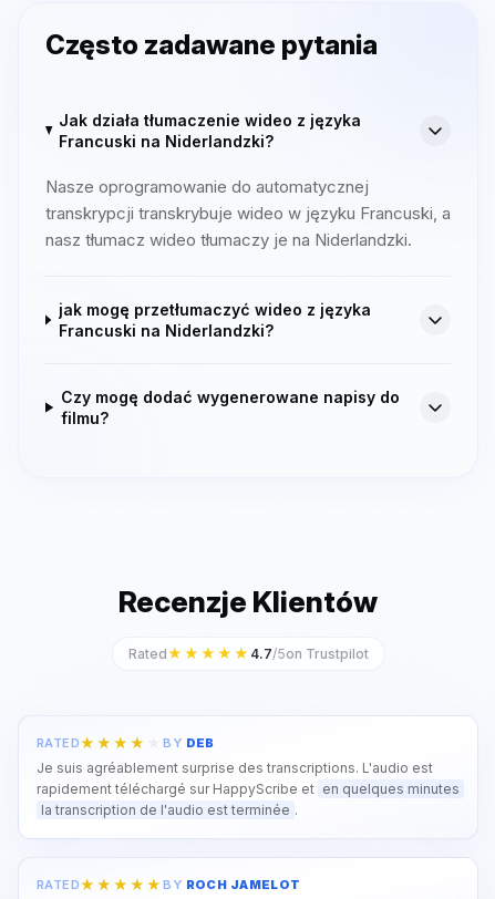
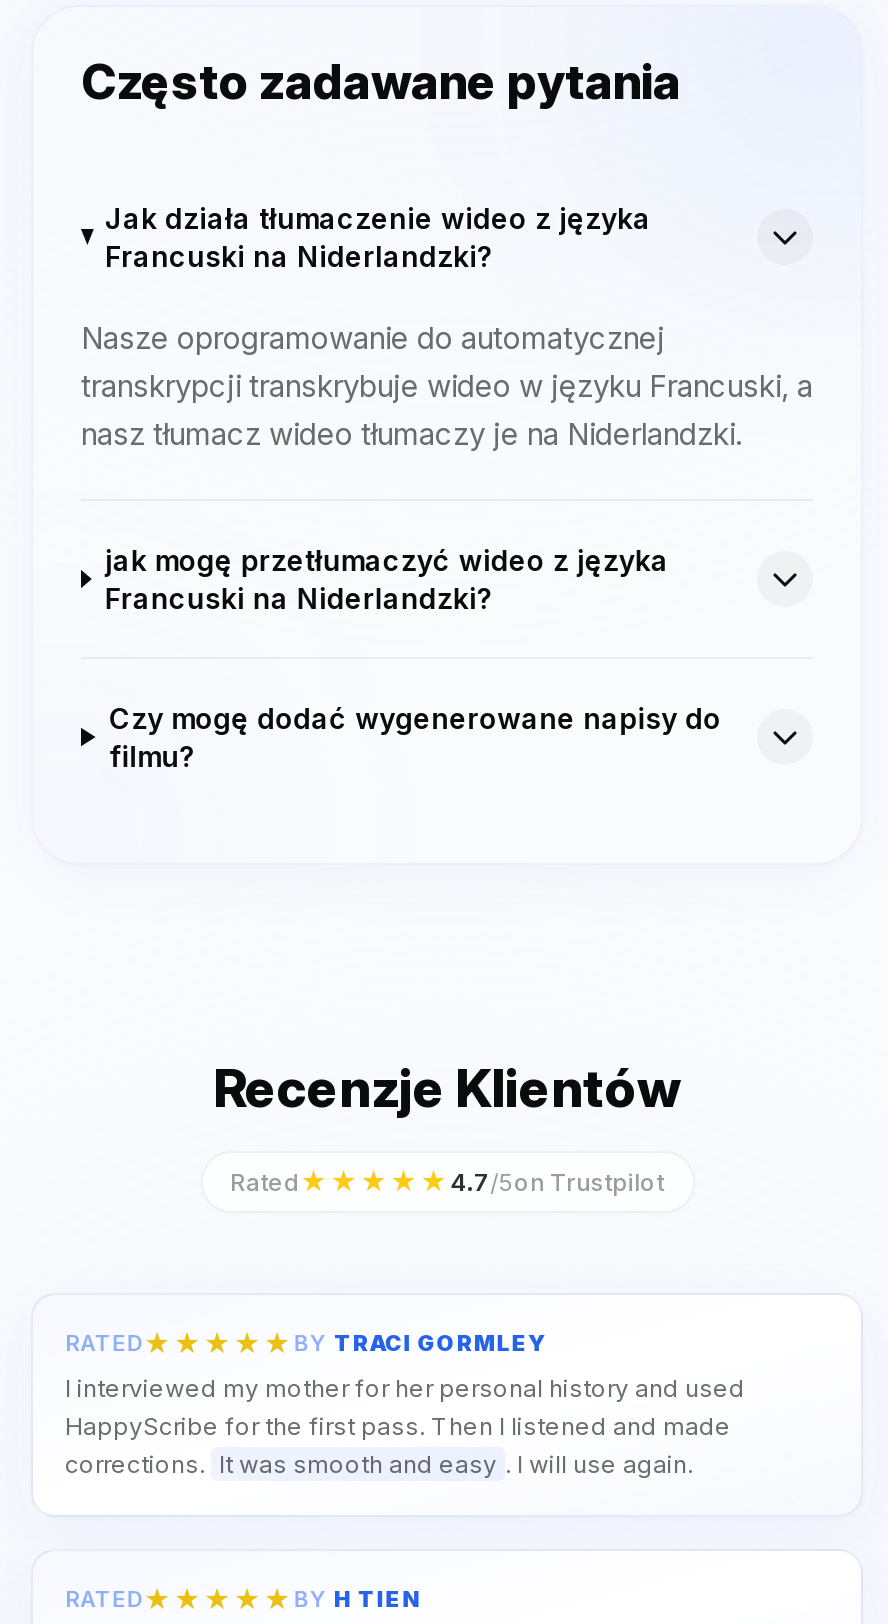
- BY DEB
+ BY TRACI GORMLEY

- Je suis agréablement surprise des transcriptions. L'audio est
- rapidement téléchargé sur HappyScribe et en quelques minutes
- la transcription de l'audio est terminée .
+ I interviewed my mother for her personal history and used
+ HappyScribe for the first pass. Then I listened and made
+ corrections. It was smooth and easy . I will use again.

- BY ROCH JAMELOT
+ BY H TIEN
